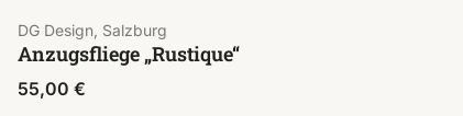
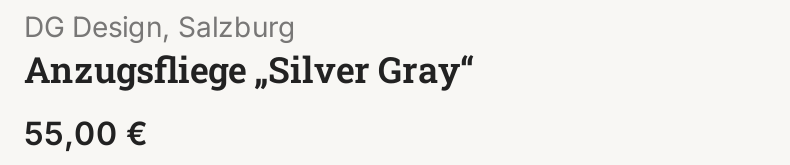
- Anzugsfliege „Rustique“
+ Anzugsfliege „Silver Gray“
